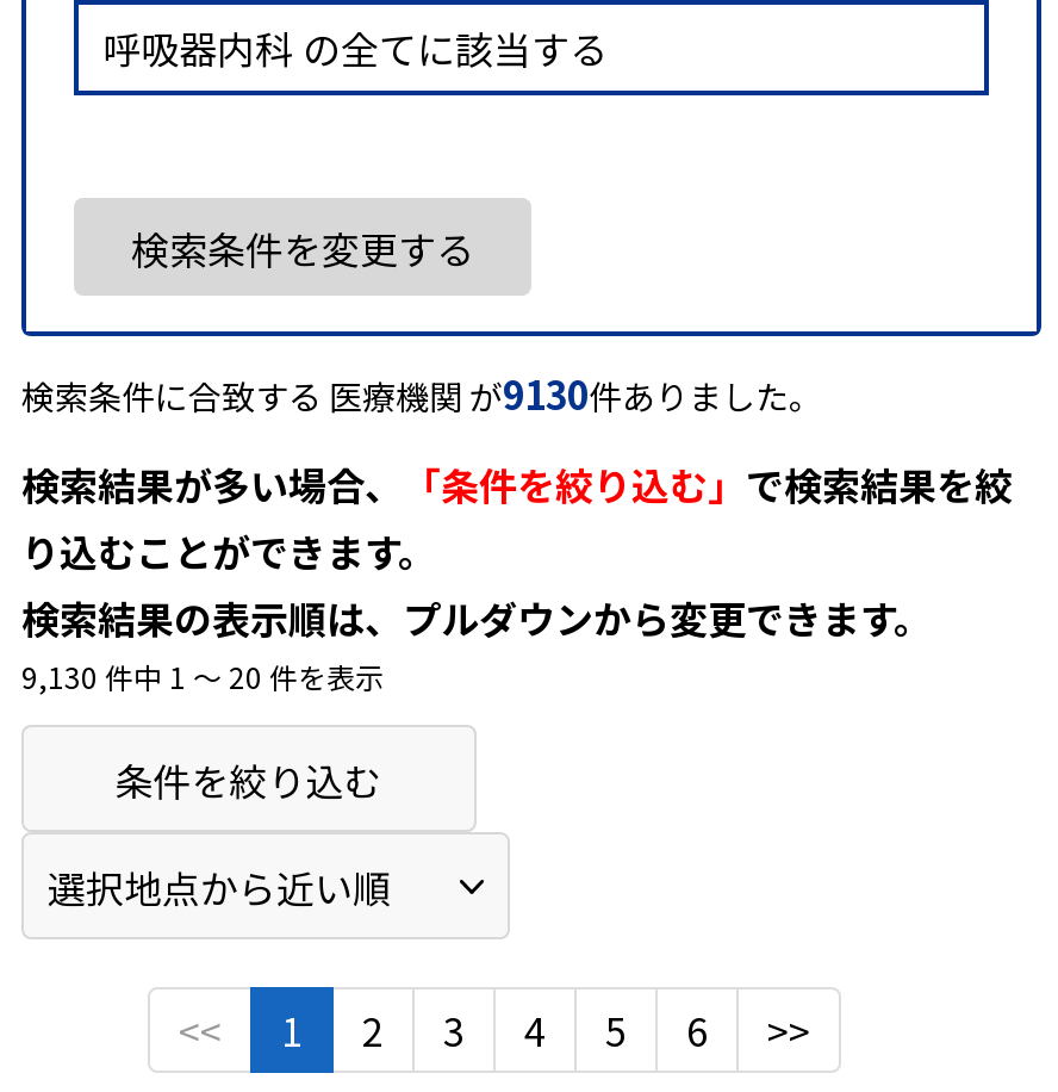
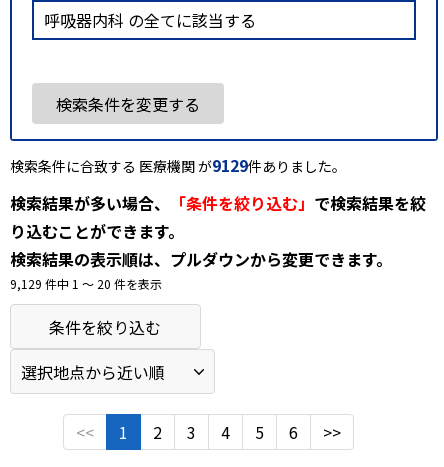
- 検索条件に合致する 医療機関 が9130件ありました。
+ 検索条件に合致する 医療機関 が9129件ありました。

- 9,130 件中 1 〜 20 件を表示
+ 9,129 件中 1 〜 20 件を表示
